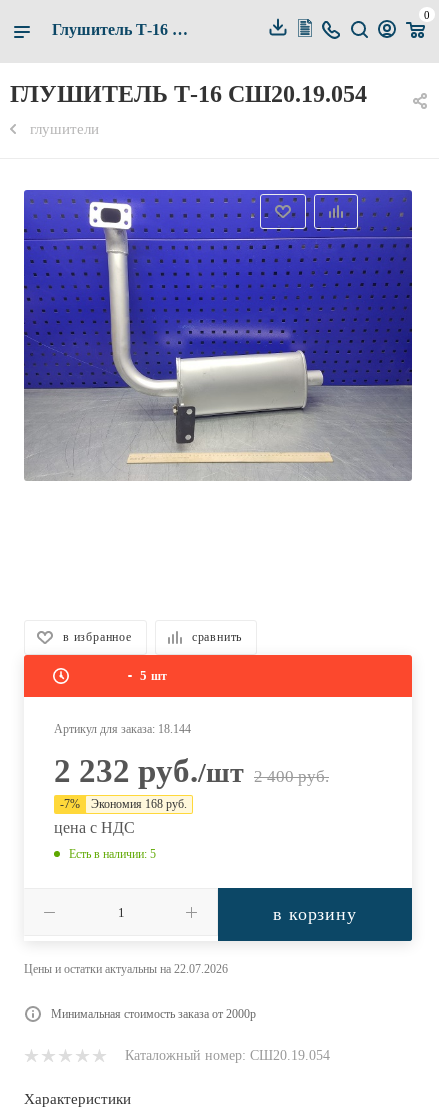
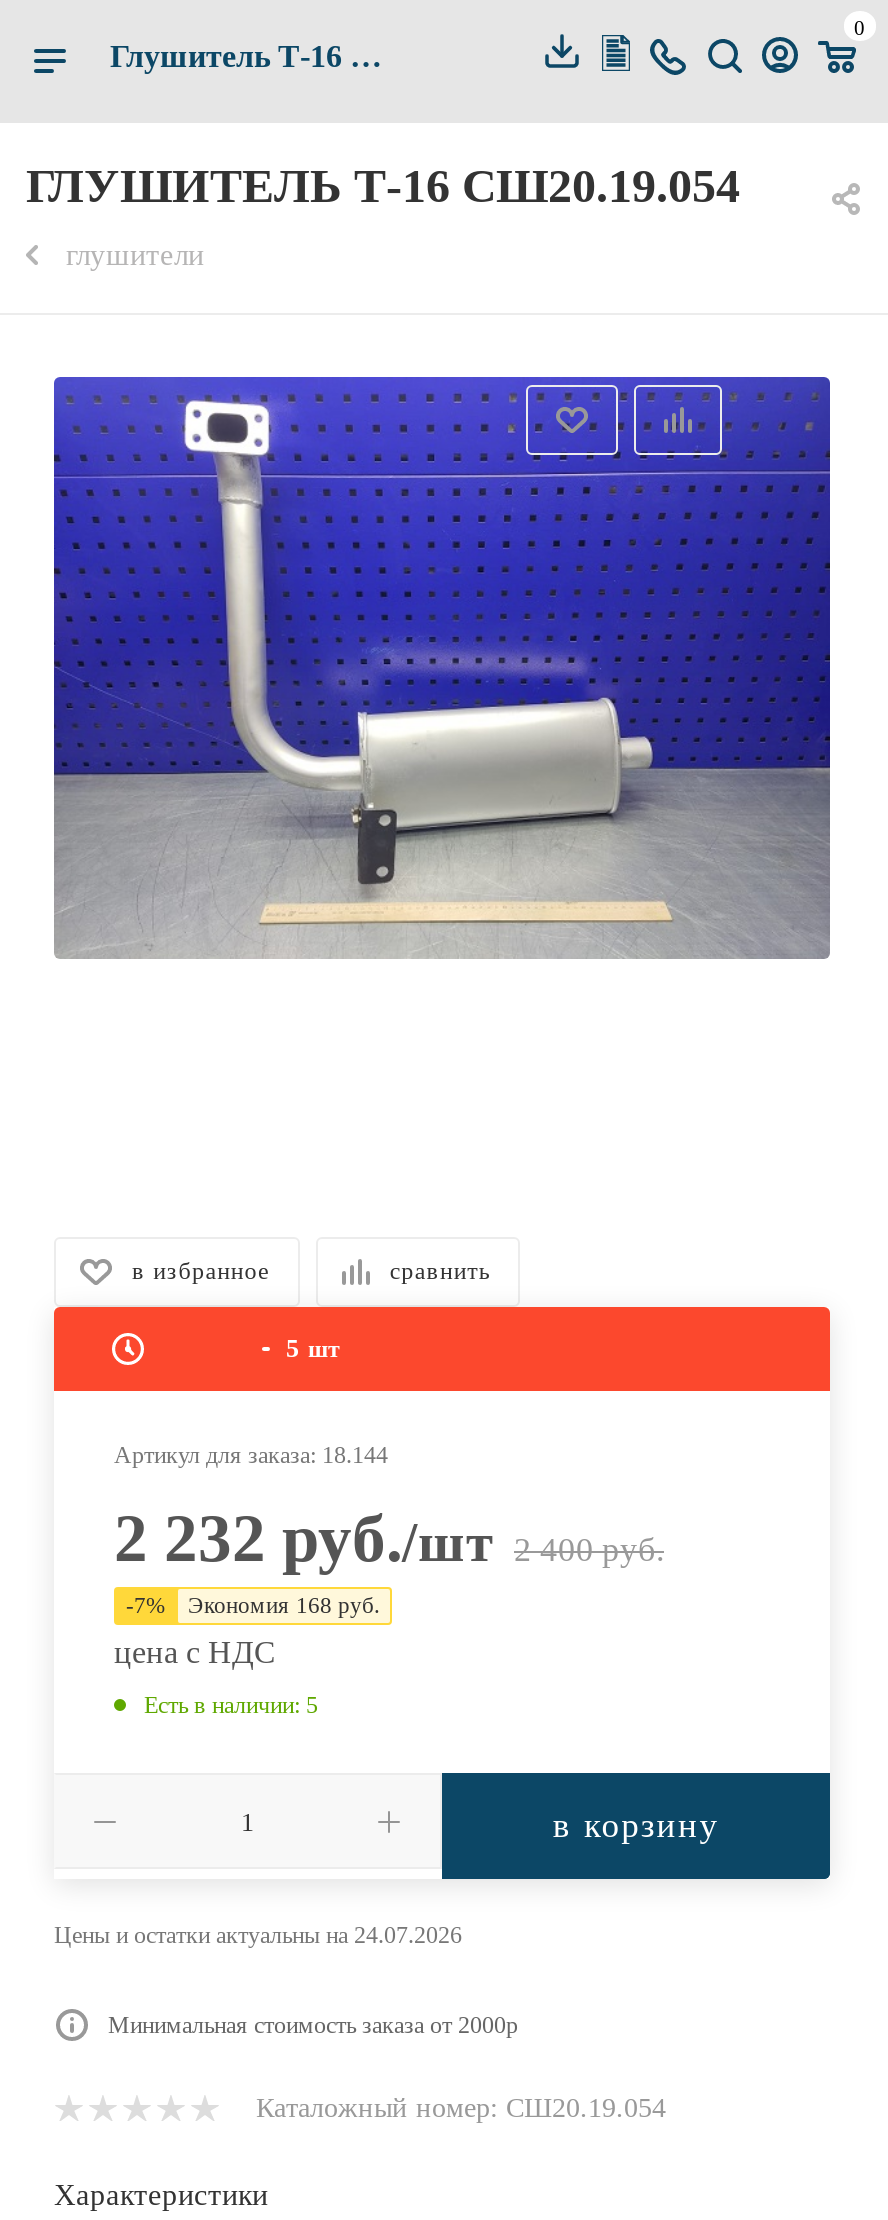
- Цены и остатки актуальны на 22.07.2026
+ Цены и остатки актуальны на 24.07.2026
